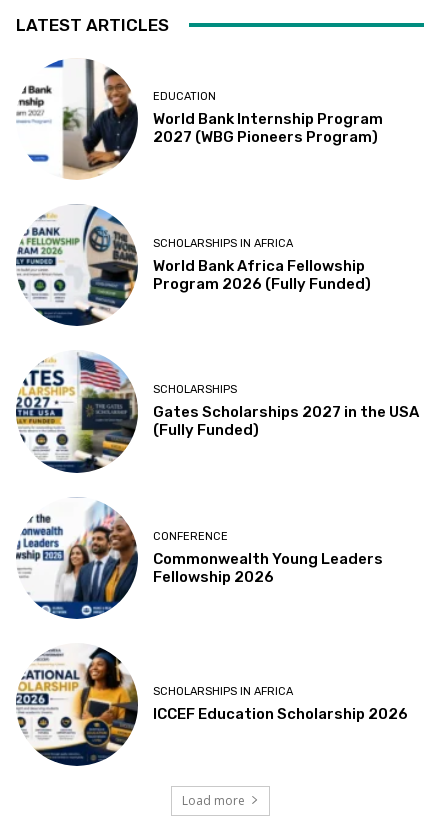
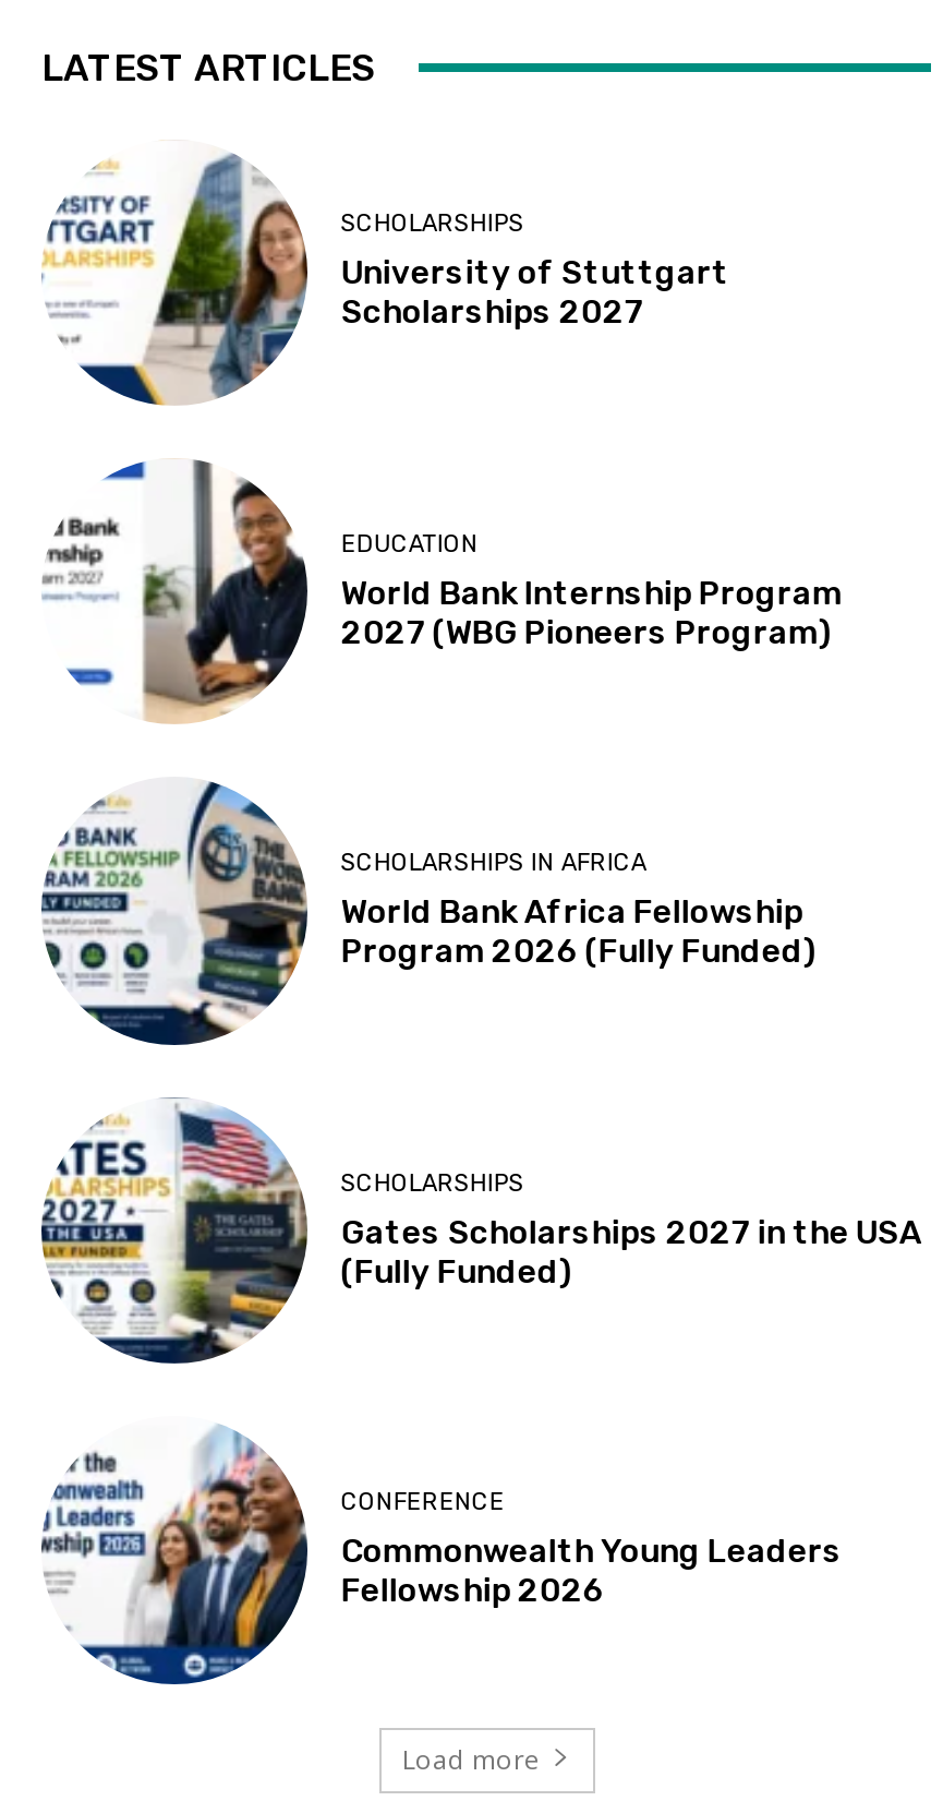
+ [image]
+ SCHOLARSHIPS
+ University of Stuttgart
+ Scholarships 2027

moved down: [image] | EDUCATION | World Bank Internship Program | ... | Commonwealth Young Leaders | Fellowship 2026

- [image]
- SCHOLARSHIPS IN AFRICA
- ICCEF Education Scholarship 2026
